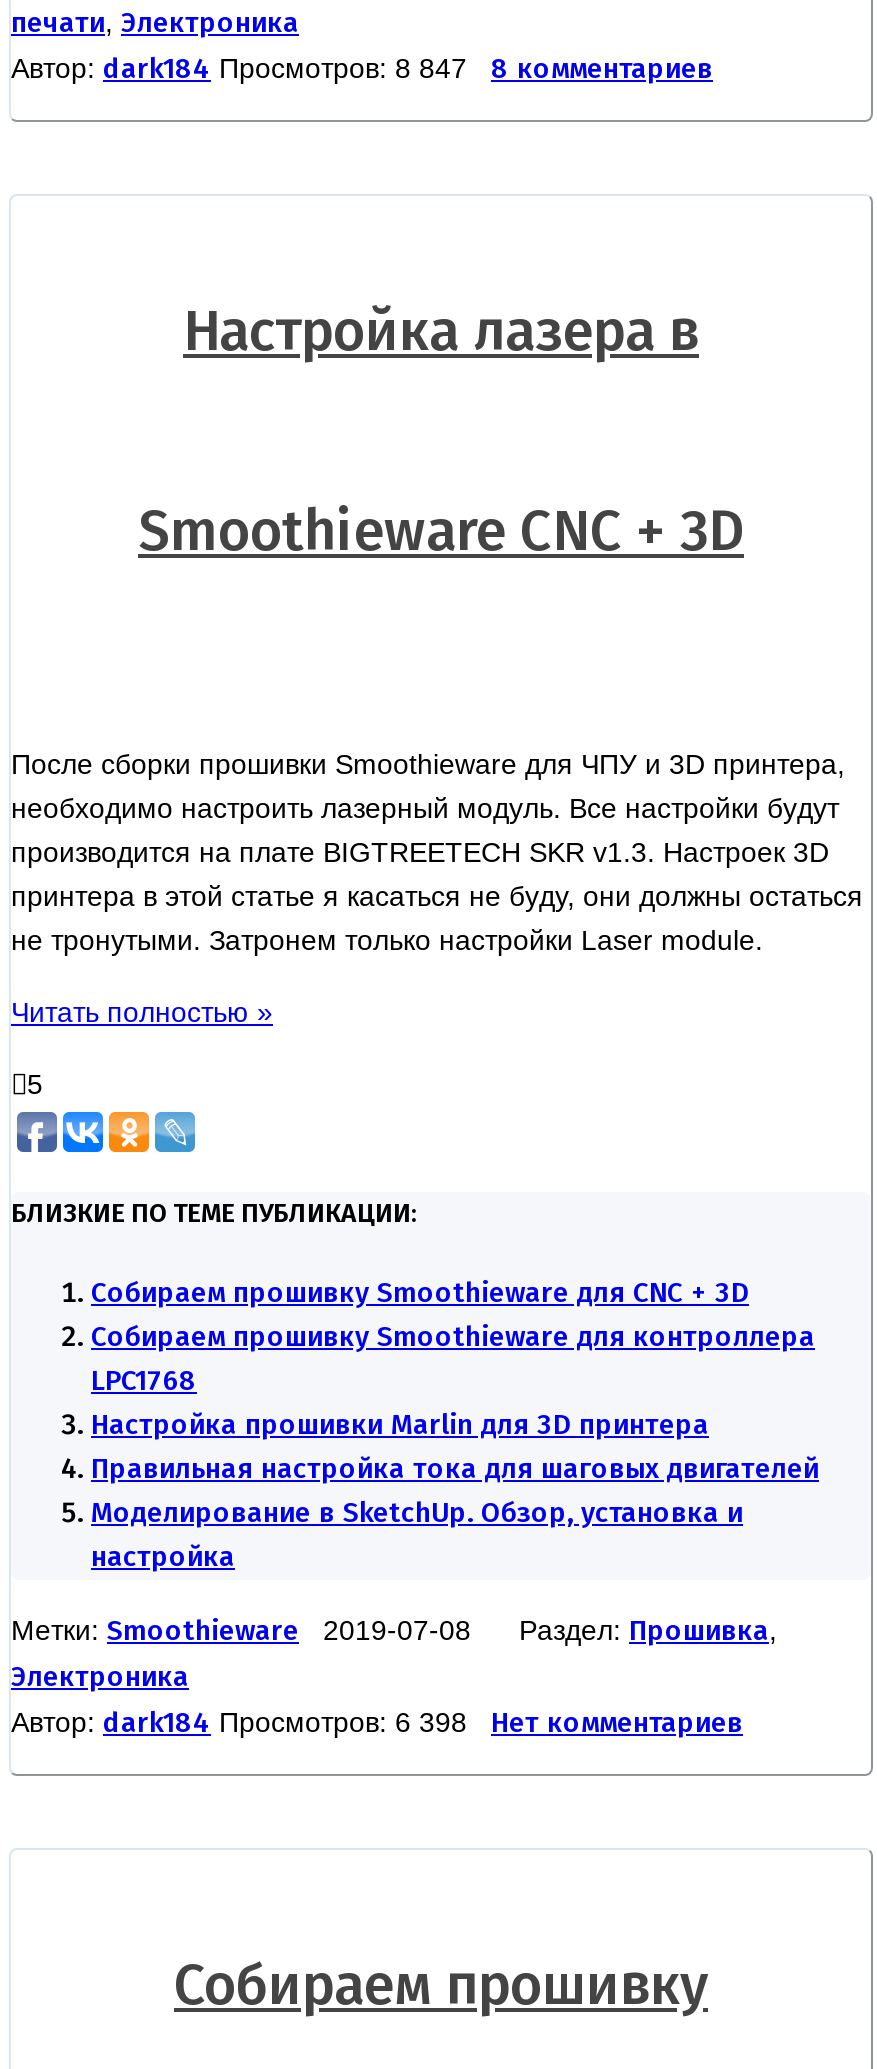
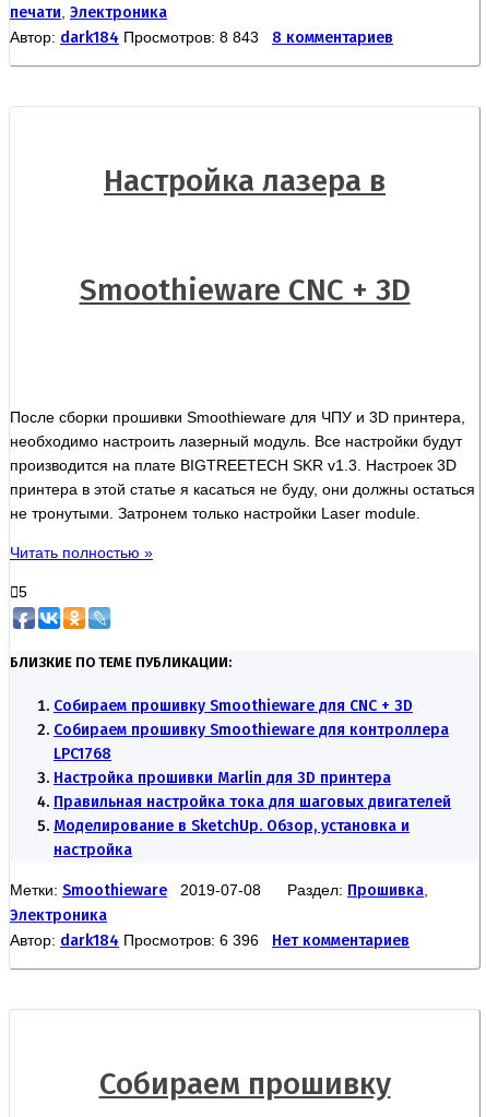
- Автор: dark184 Просмотров: 8 847 8 комментариев
+ Автор: dark184 Просмотров: 8 843 8 комментариев

- Автор: dark184 Просмотров: 6 398 Нет комментариев
+ Автор: dark184 Просмотров: 6 396 Нет комментариев
